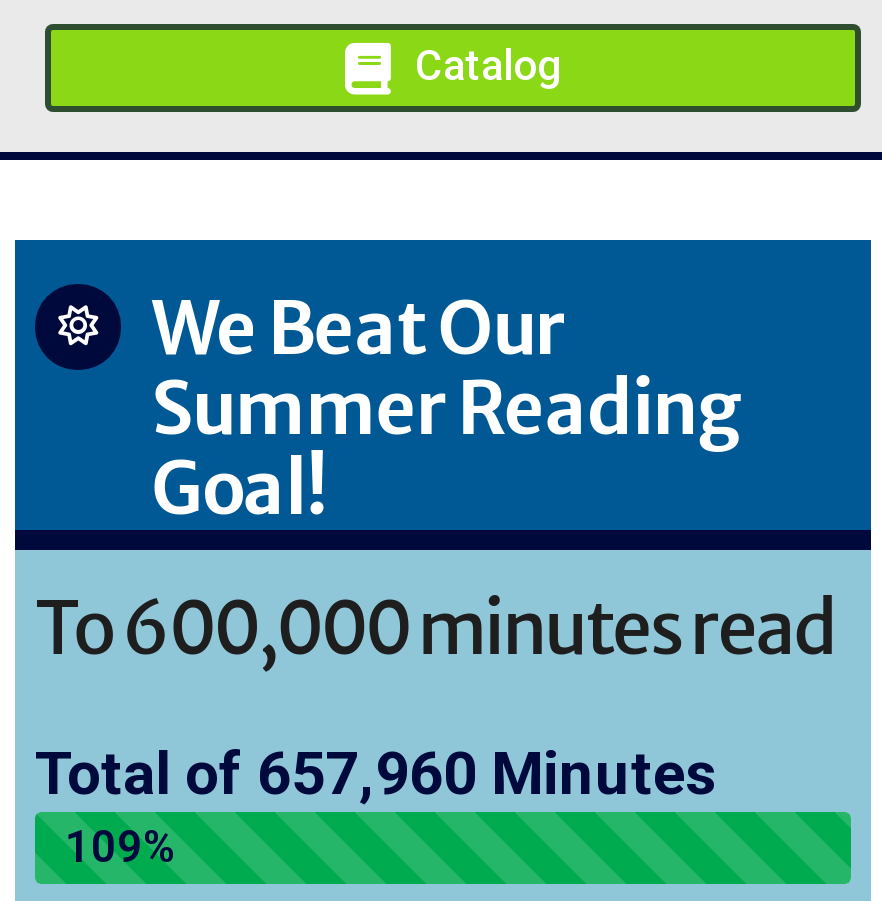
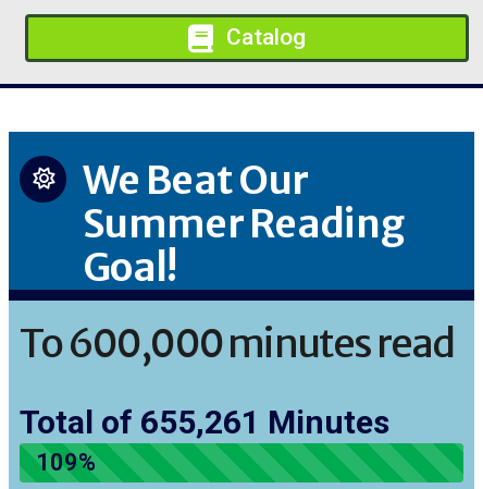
- Total of 657,960 Minutes
+ Total of 655,261 Minutes
